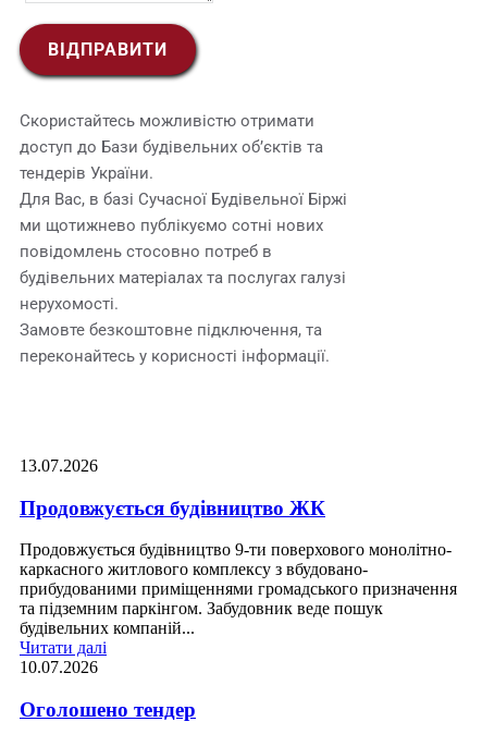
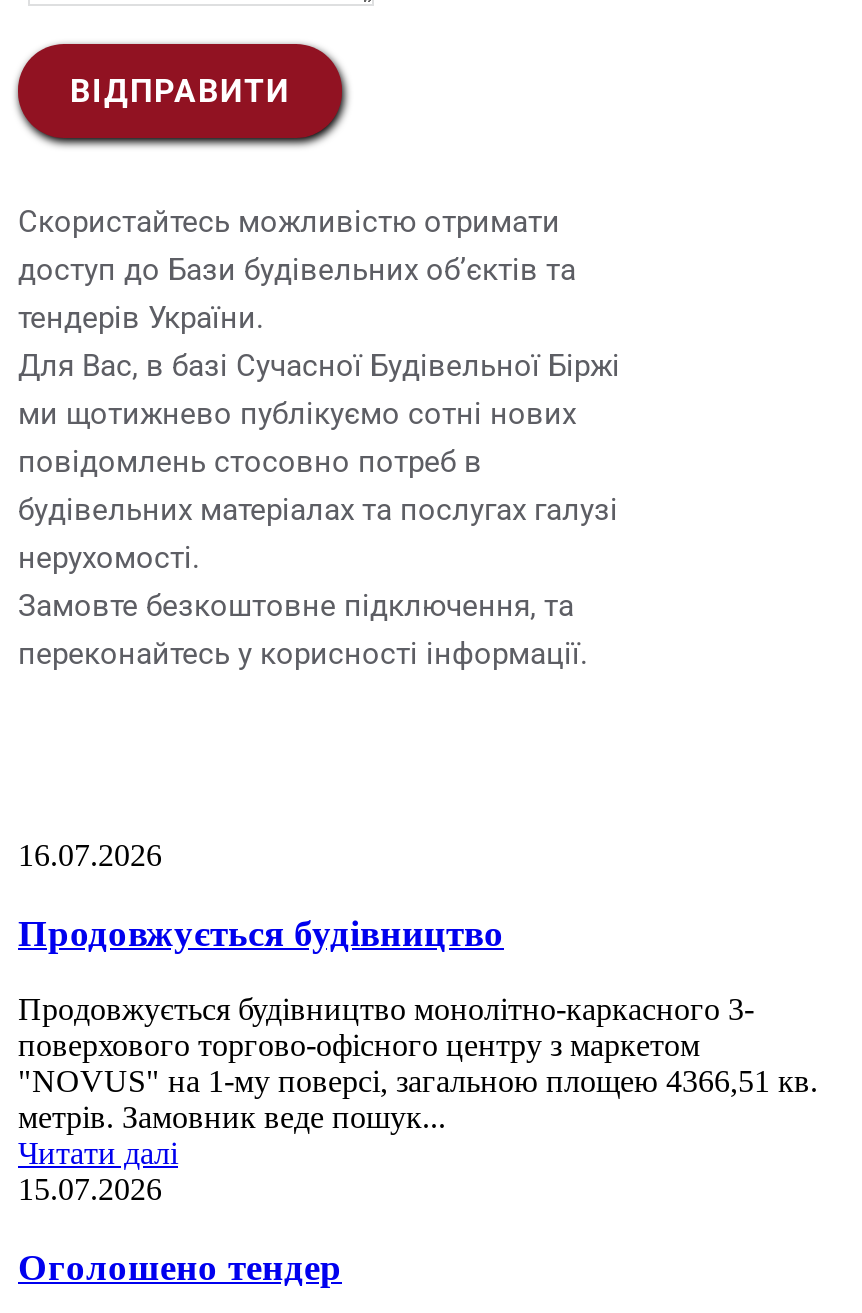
- 13.07.2026
+ 16.07.2026

- Продовжується будівництво ЖК
+ Продовжується будівництво

- Продовжується будівництво 9-ти поверхового монолітно-
- каркасного житлового комплексу з вбудовано-
- прибудованими приміщеннями громадського призначення
- та підземним паркінгом. Забудовник веде пошук
- будівельних компаній...
+ Продовжується будівництво монолітно-каркасного 3-
+ поверхового торгово-офісного центру з маркетом
+ "NOVUS" на 1-му поверсі, загальною площею 4366,51 кв.
+ метрів. Замовник веде пошук...

- 10.07.2026
+ 15.07.2026
